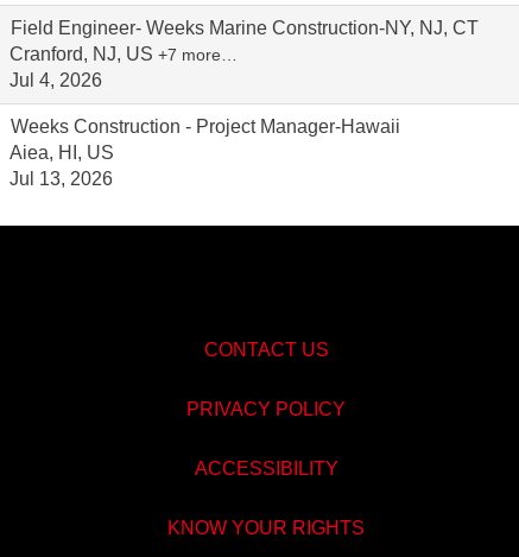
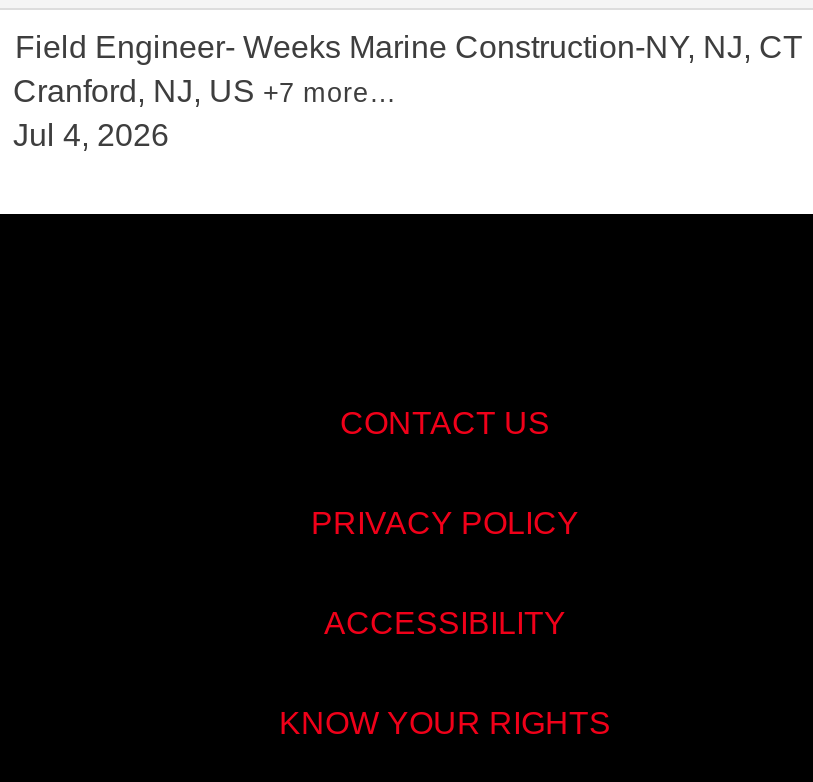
- Weeks Construction - Project Manager-Hawaii
- Aiea, HI, US
- Jul 13, 2026
